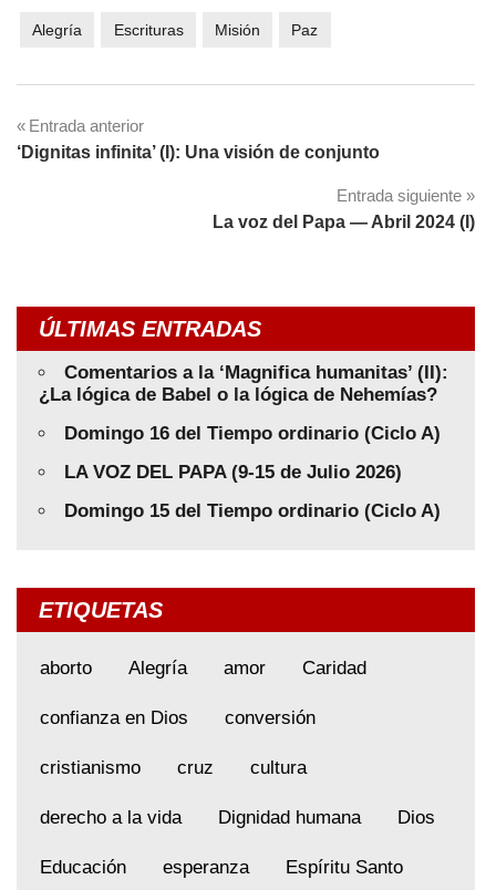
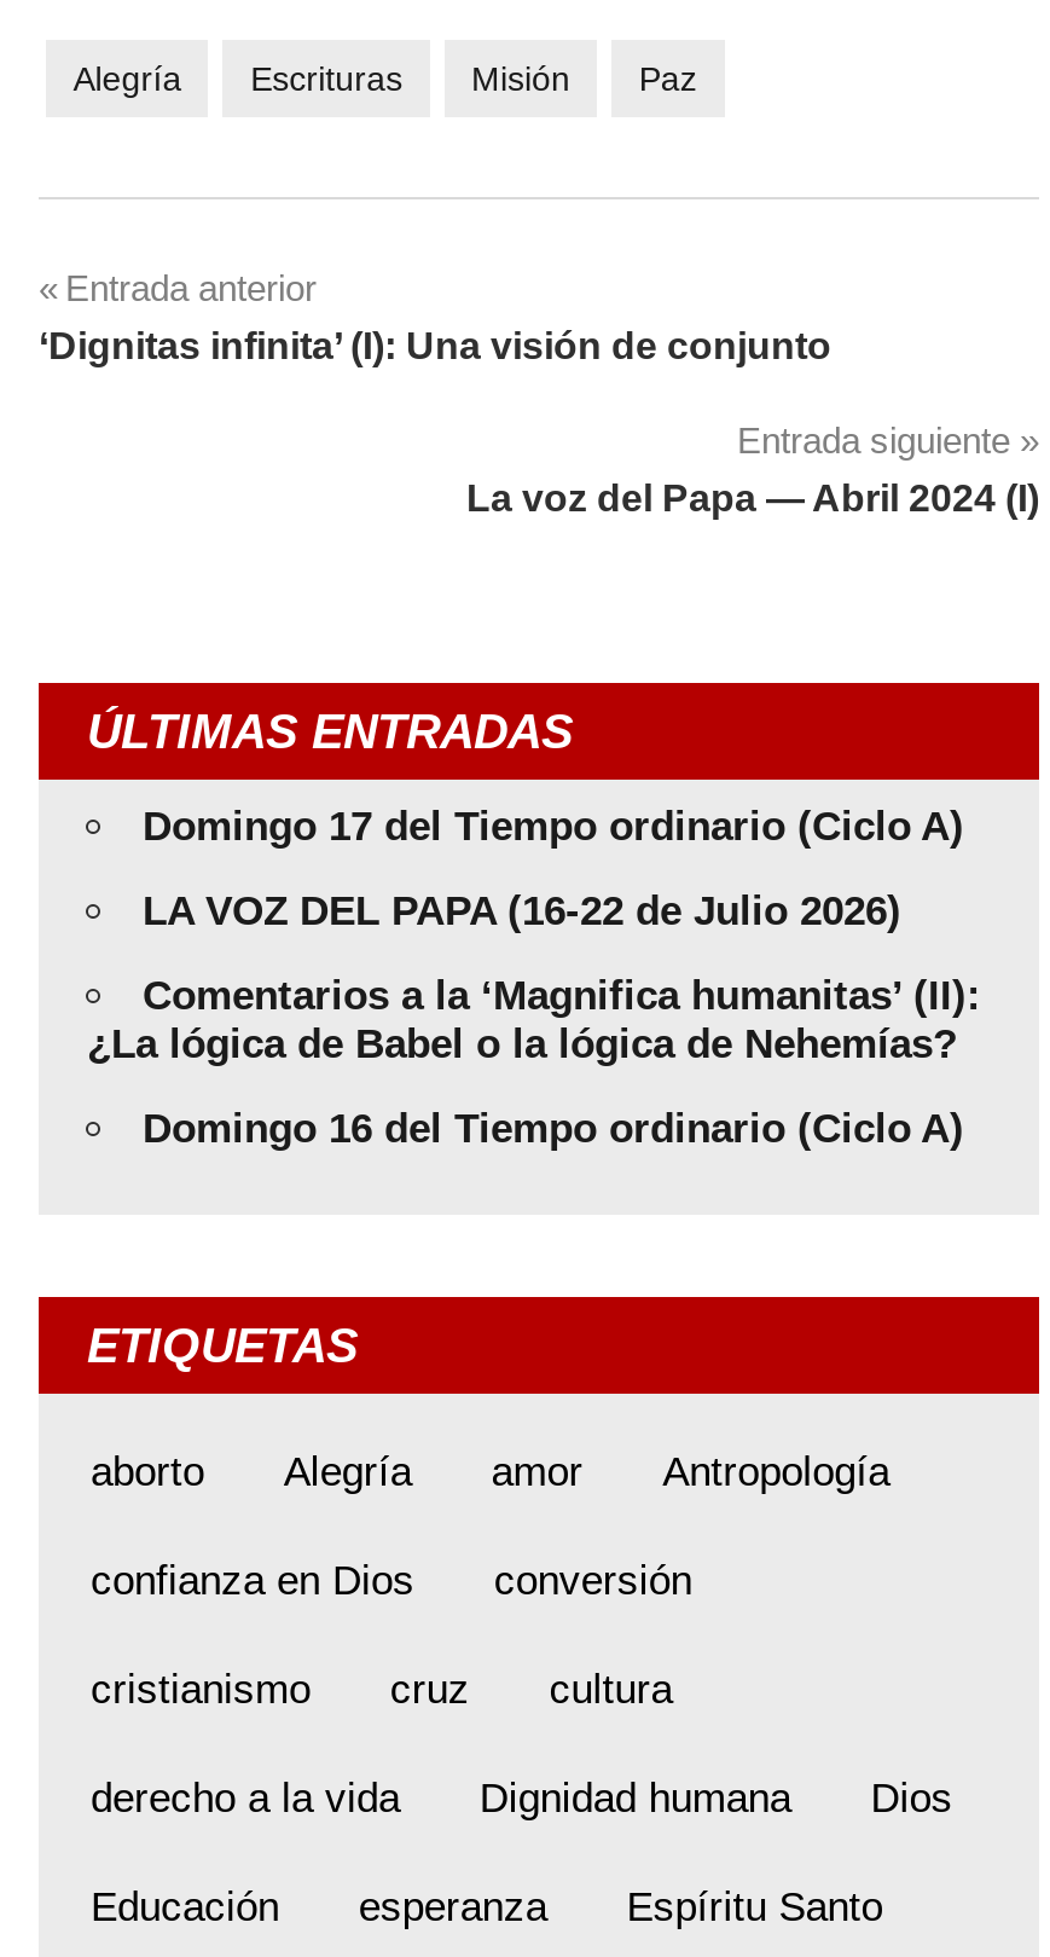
+ Domingo 17 del Tiempo ordinario (Ciclo A)
+ LA VOZ DEL PAPA (16-22 de Julio 2026)

moved down: Comentarios a la ‘Magnifica humanitas’ (II): | ¿La lógica de Babel o la lógica de Nehemías? | Domingo 16 del Tiempo ordinario (Ciclo A)

- LA VOZ DEL PAPA (9-15 de Julio 2026)
- Domingo 15 del Tiempo ordinario (Ciclo A)

- Caridad
+ Antropología
